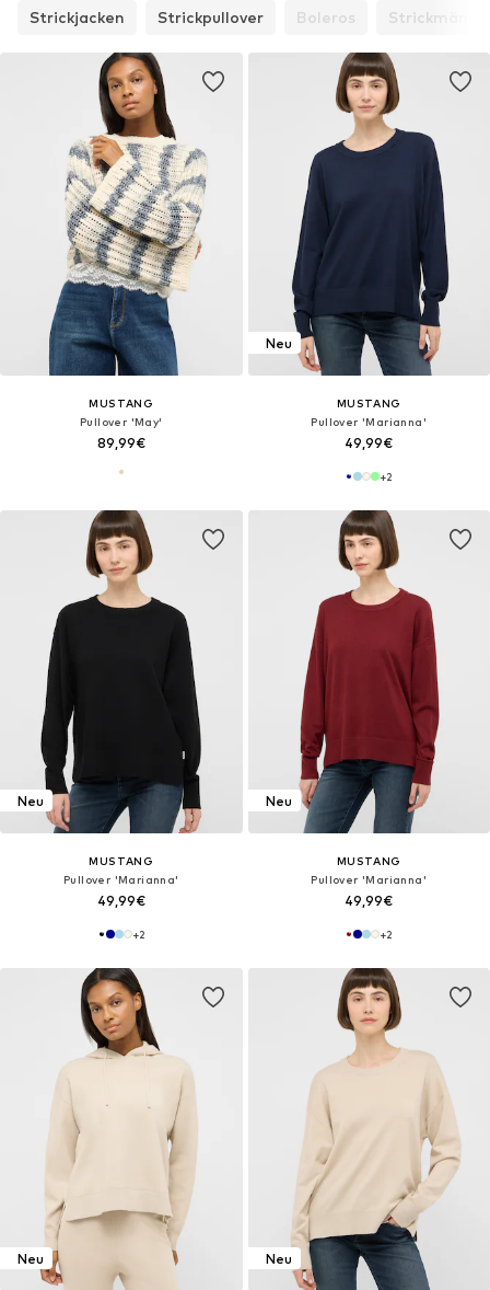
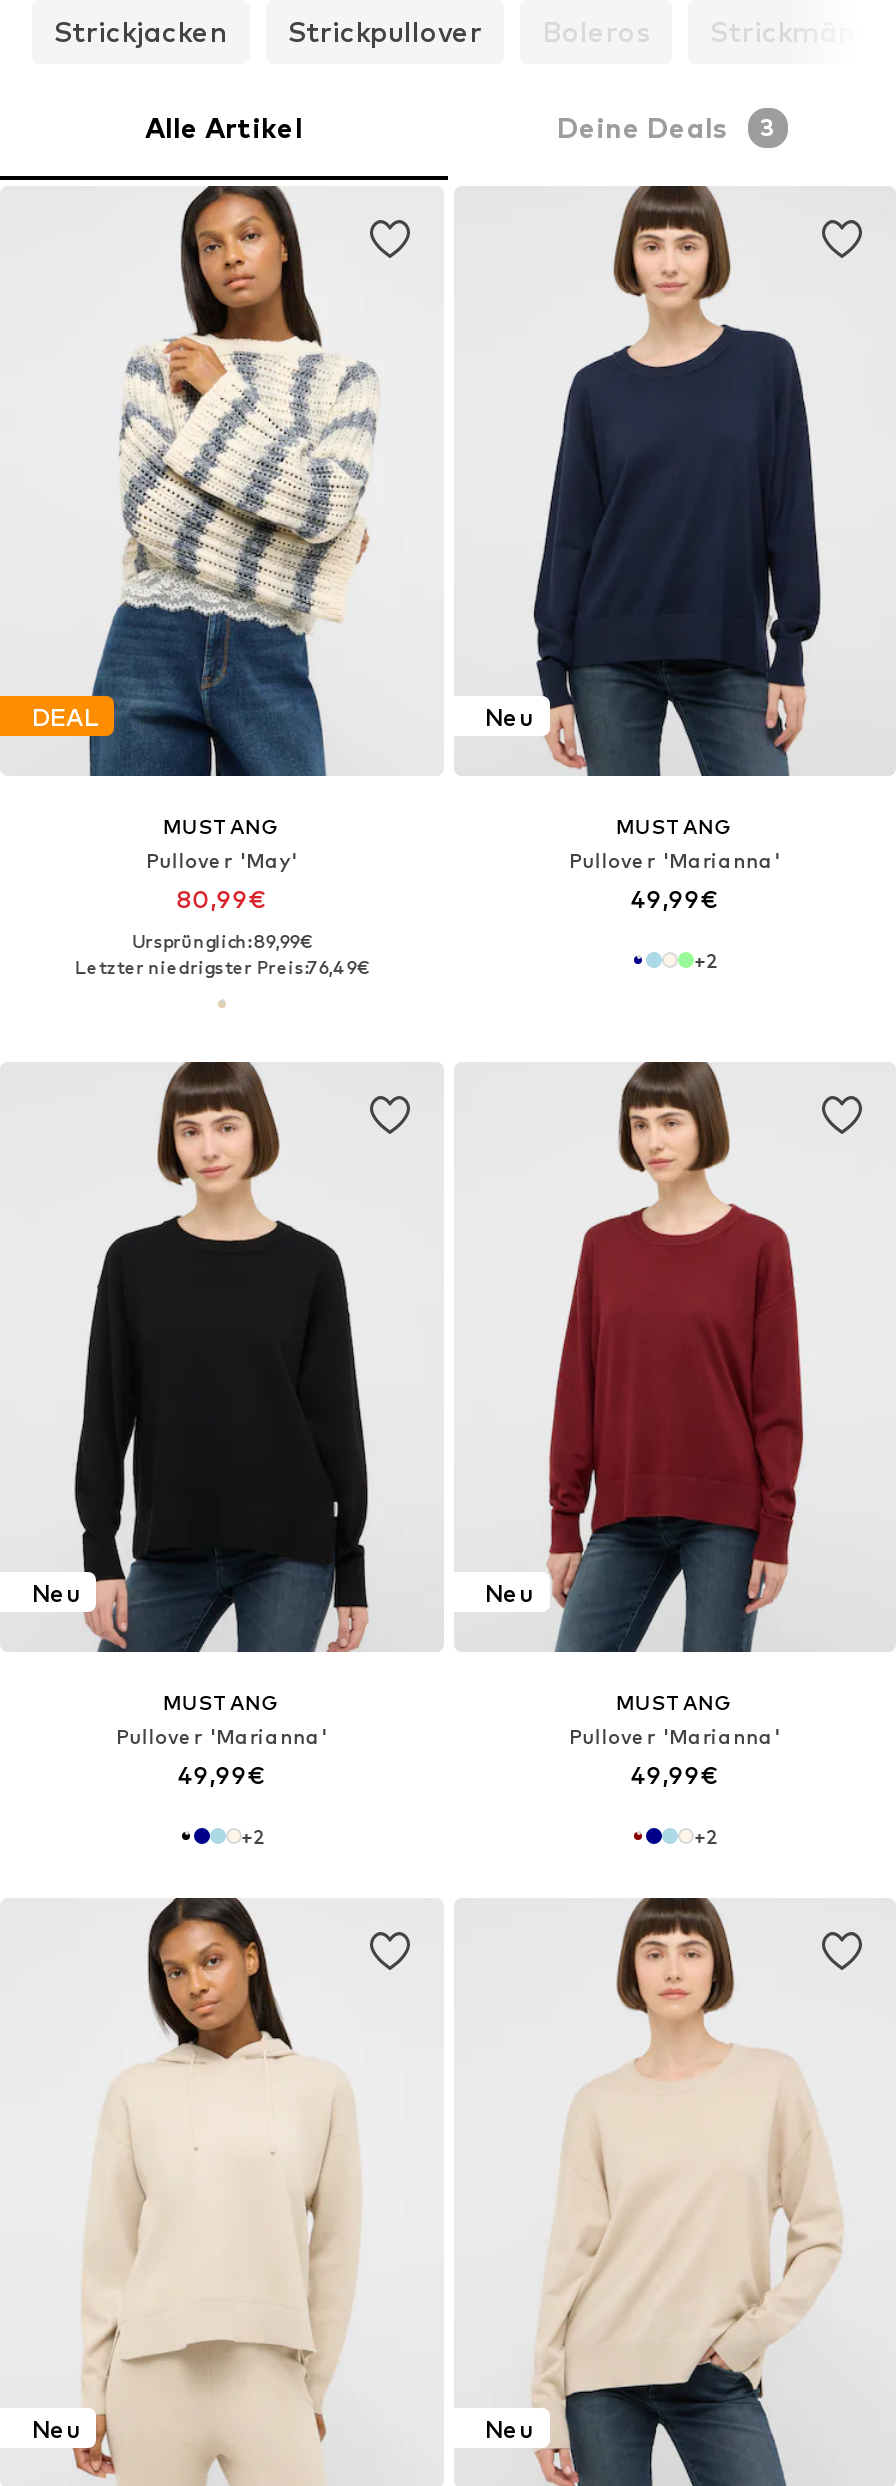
+ Alle Artikel
+ Deine Deals
+ 3

+ DEAL

- 89,99€
+ 80,99€
+ Ursprünglich: 89,99€
+ Letzter niedrigster Preis:76,49€
